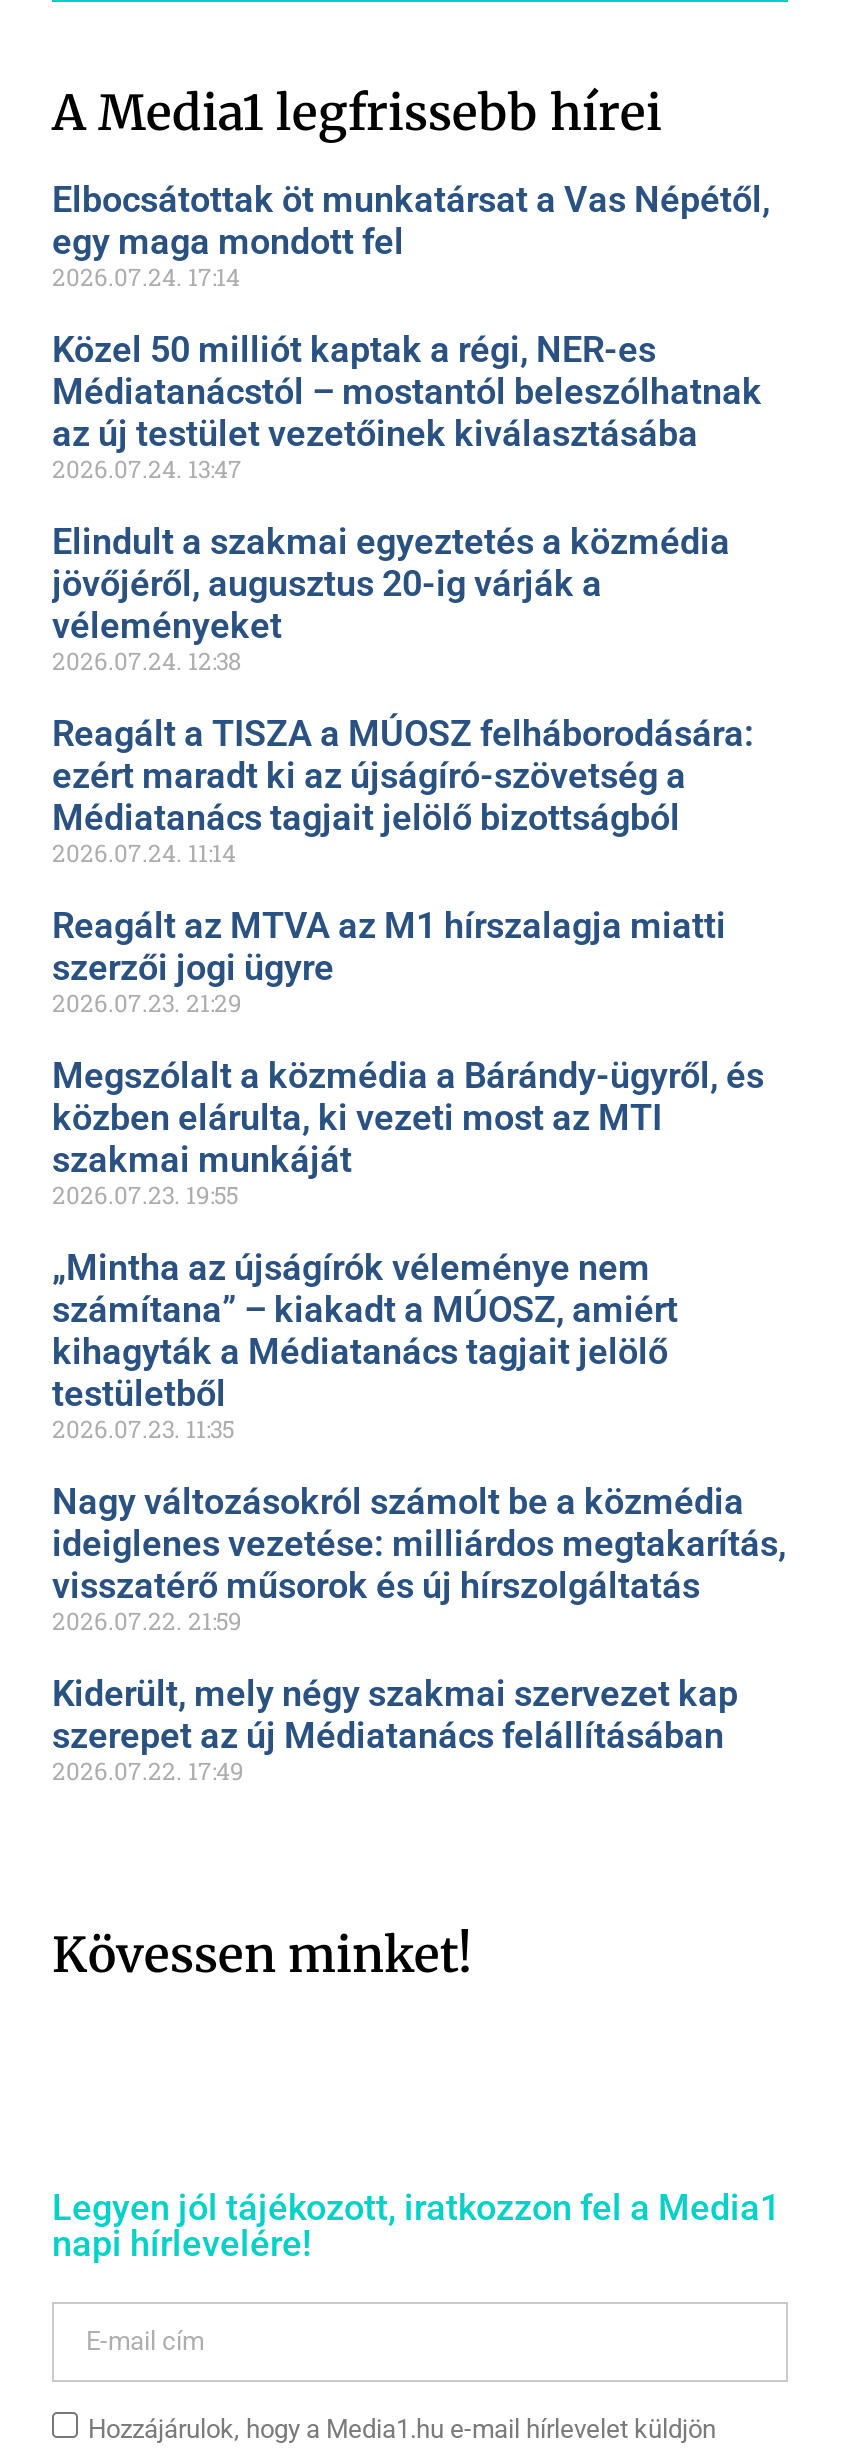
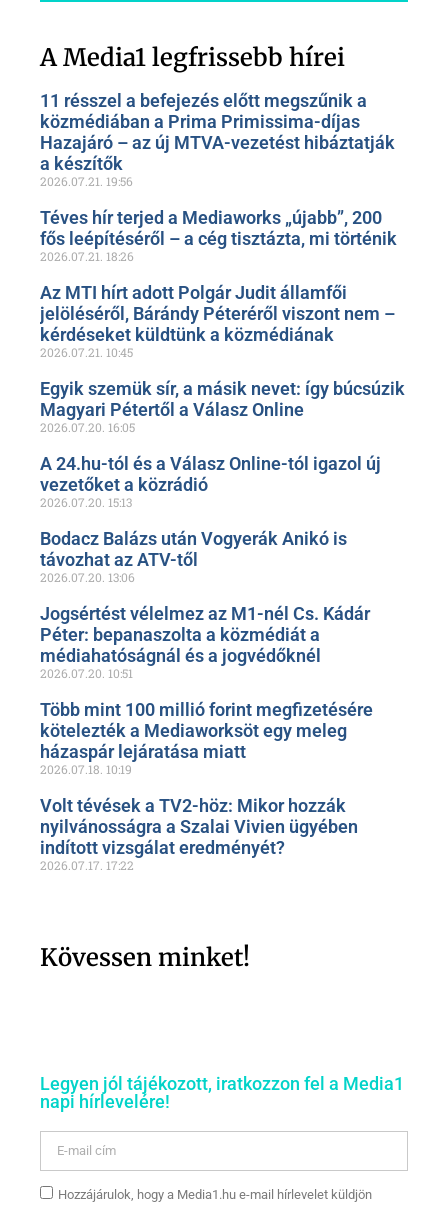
- Elbocsátottak öt munkatársat a Vas Népétől,
- egy maga mondott fel
- 2026.07.24.17:14
+ 11 résszel a befejezés előtt megszűnik a
+ közmédiában a Prima Primissima-díjas
+ Hazajáró – az új MTVA-vezetést hibáztatják
+ a készítők
+ 2026.07.21. 19:56

- Közel 50 milliót kaptak a régi, NER-es
- Médiatanácstól – mostantól beleszólhatnak
- az új testület vezetőinek kiválasztásába
- 2026.07.24. 13:47
+ Téves hír terjed a Mediaworks „újabb”, 200
+ fős leépítéséről – a cég tisztázta, mi történik
+ 2026.07.21. 18:26

- Elindult a szakmai egyeztetés a közmédia
- jövőjéről, augusztus 20-ig várják a
- véleményeket
- 2026.07.24. 12:38
+ Az MTI hírt adott Polgár Judit államfői
+ jelöléséről, Bárándy Péteréről viszont nem –
+ kérdéseket küldtünk a közmédiának
+ 2026.07.21. 10:45

- Reagált a TISZA a MÚOSZ felháborodására:
- ezért maradt ki az újságíró-szövetség a
- Médiatanács tagjait jelölő bizottságból
- 2026.07.24. 11:14
+ Egyik szemük sír, a másik nevet: így búcsúzik
+ Magyari Pétertől a Válasz Online
+ 2026.07.20. 16:05

- Reagált az MTVA az M1 hírszalagja miatti
- szerzői jogi ügyre
- 2026.07.23. 21:29
+ A 24.hu-tól és a Válasz Online-tól igazol új
+ vezetőket a közrádió
+ 2026.07.20. 15:13

- Megszólalt a közmédia a Bárándy-ügyről, és
- közben elárulta, ki vezeti most az MTI
- szakmai munkáját
- 2026.07.23. 19:55
+ Bodacz Balázs után Vogyerák Anikó is
+ távozhat az ATV-től
+ 2026.07.20. 13:06

- „Mintha az újságírók véleménye nem
- számítana” – kiakadt a MÚOSZ, amiért
- kihagyták a Médiatanács tagjait jelölő
- testületből
- 2026.07.23. 11:35
+ Jogsértést vélelmez az M1-nél Cs. Kádár
+ Péter: bepanaszolta a közmédiát a
+ médiahatóságnál és a jogvédőknél
+ 2026.07.20. 10:51

- Nagy változásokról számolt be a közmédia
- ideiglenes vezetése: milliárdos megtakarítás,
- visszatérő műsorok és új hírszolgáltatás
- 2026.07.22. 21:59
+ Több mint 100 millió forint megfizetésére
+ kötelezték a Mediaworksöt egy meleg
+ házaspár lejáratása miatt
+ 2026.07.18. 10:19

- Kiderült, mely négy szakmai szervezet kap
- szerepet az új Médiatanács felállításában
- 2026.07.22. 17:49
+ Volt tévések a TV2-höz: Mikor hozzák
+ nyilvánosságra a Szalai Vivien ügyében
+ indított vizsgálat eredményét?
+ 2026.07.17. 17:22
